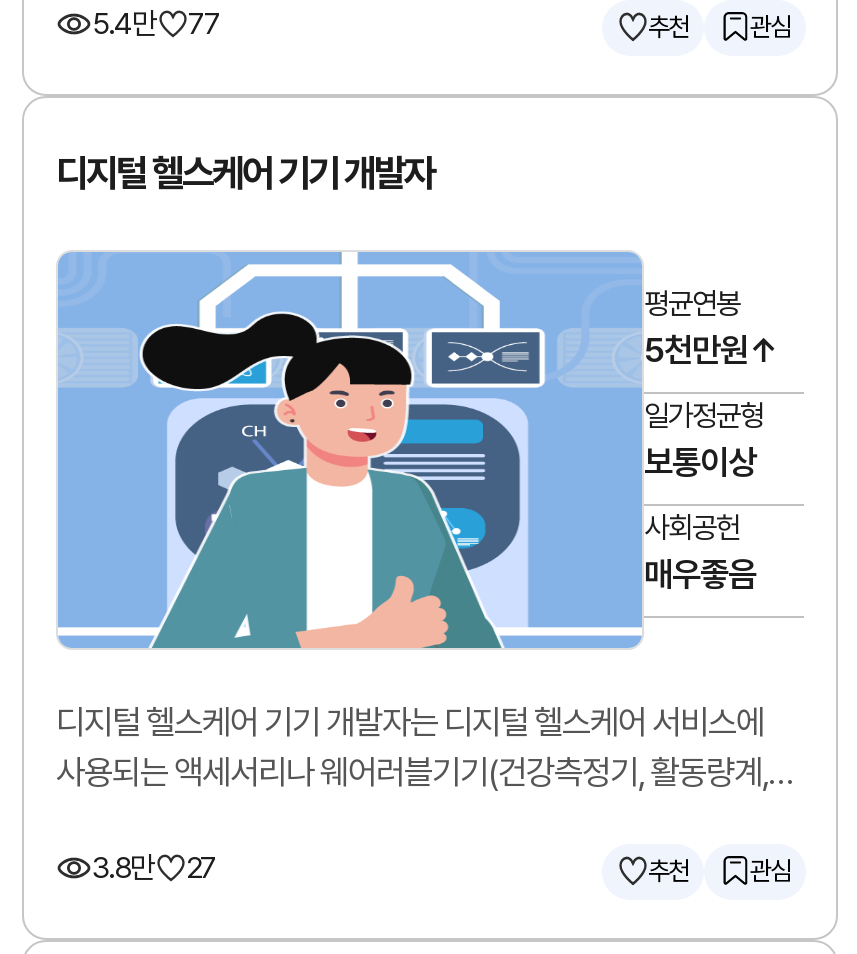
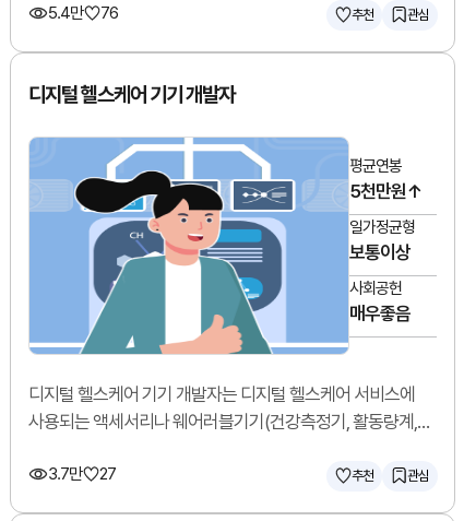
- 5.4만 77
+ 5.4만 76

- 3.8만 27
+ 3.7만 27
